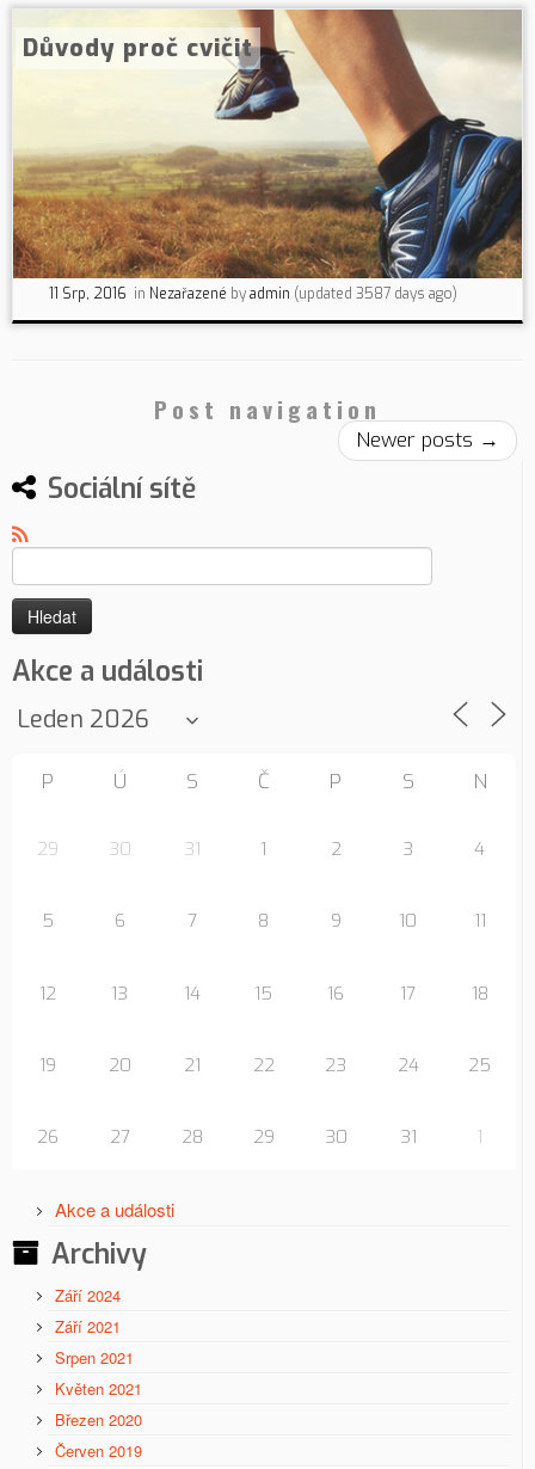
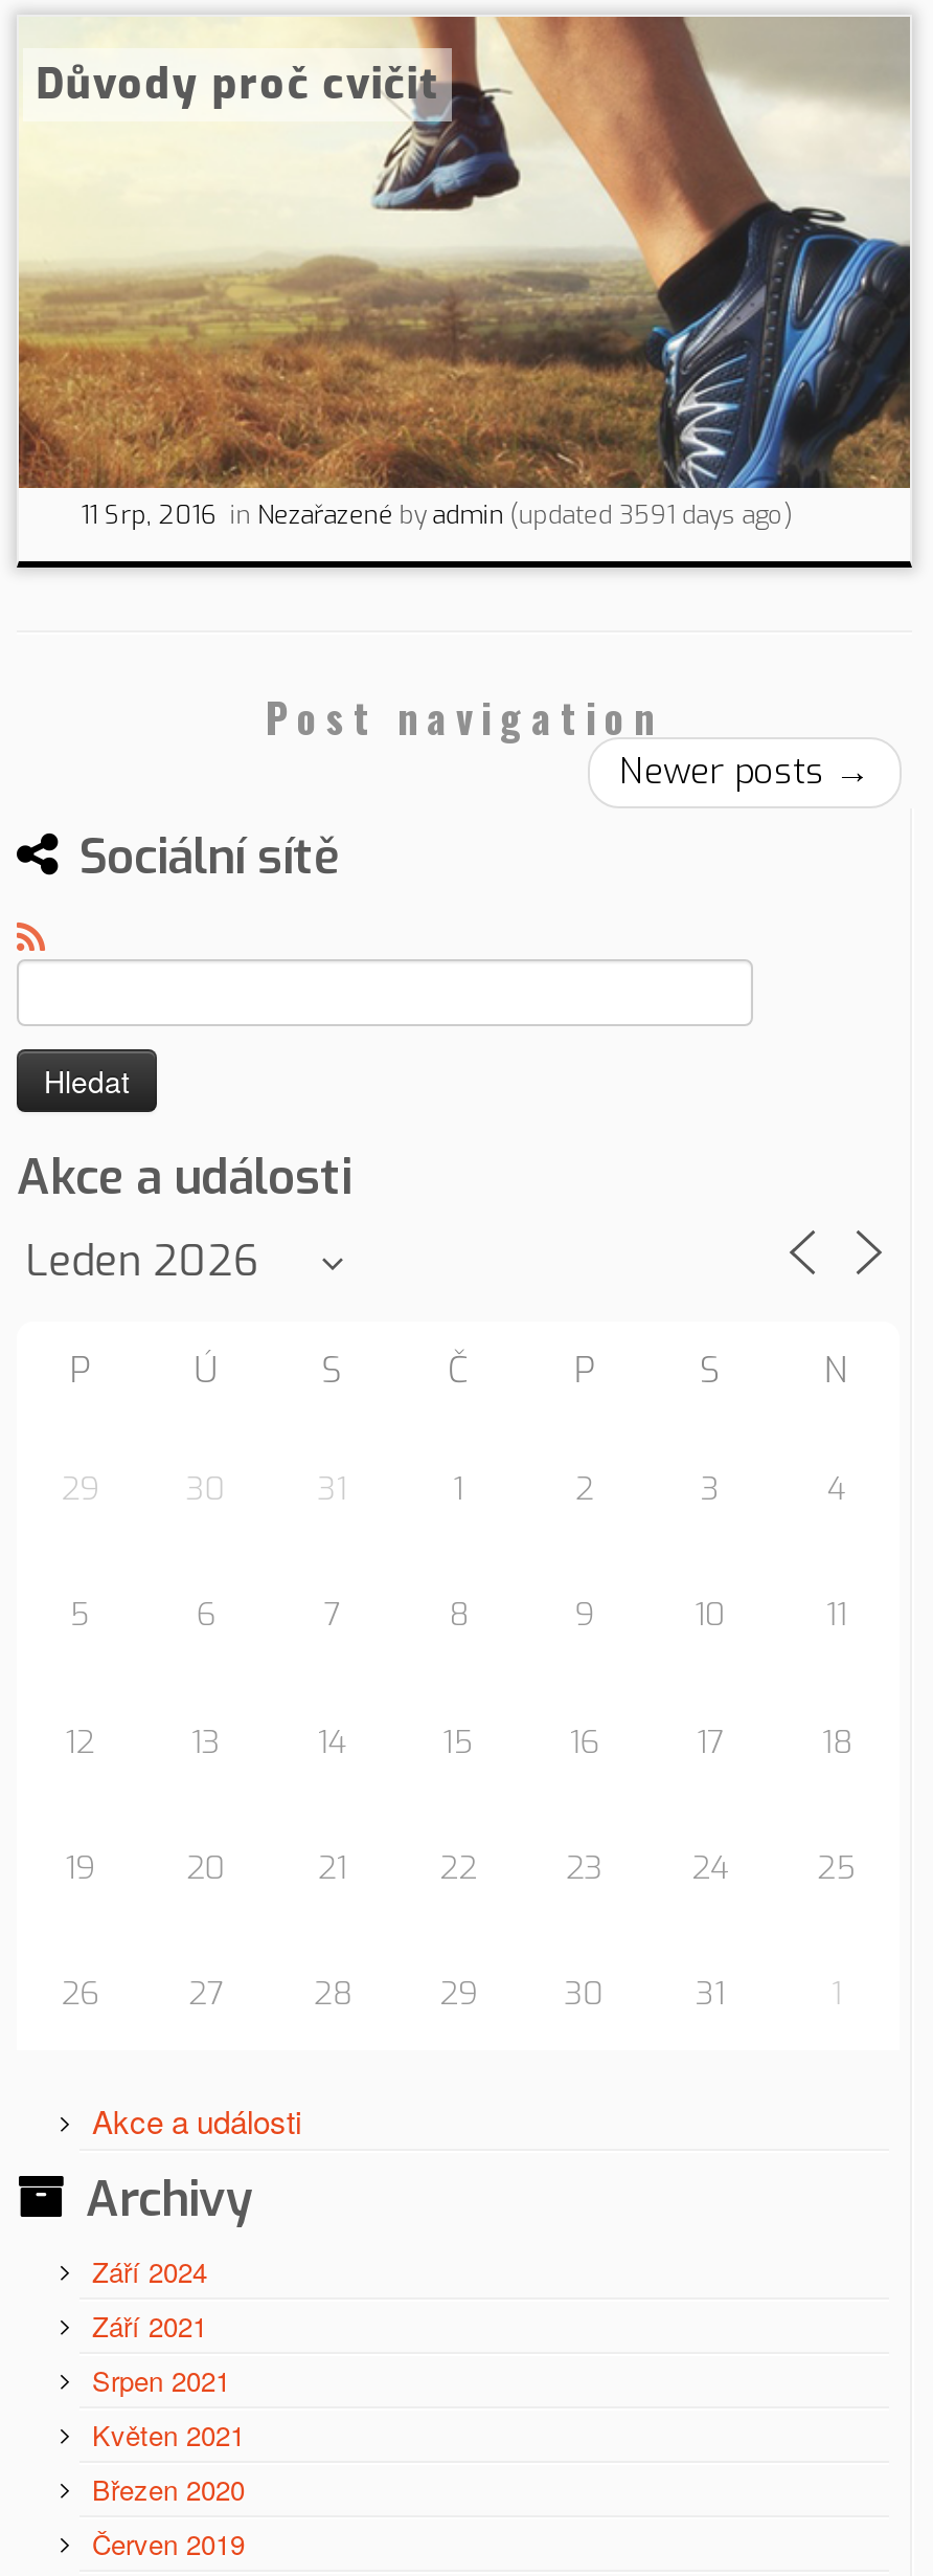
- 11 Srp, 2016 in Nezařazené by admin (updated 3587 days ago)
+ 11 Srp, 2016 in Nezařazené by admin (updated 3591 days ago)
